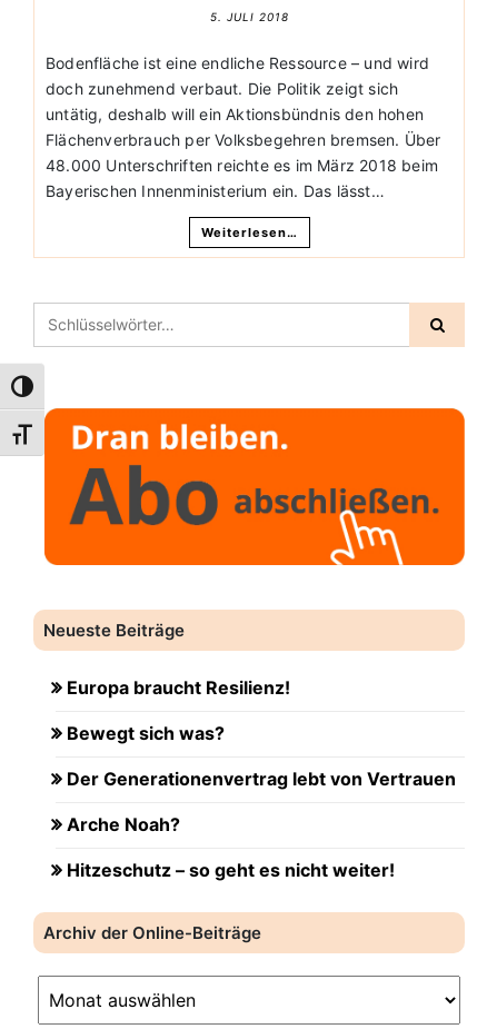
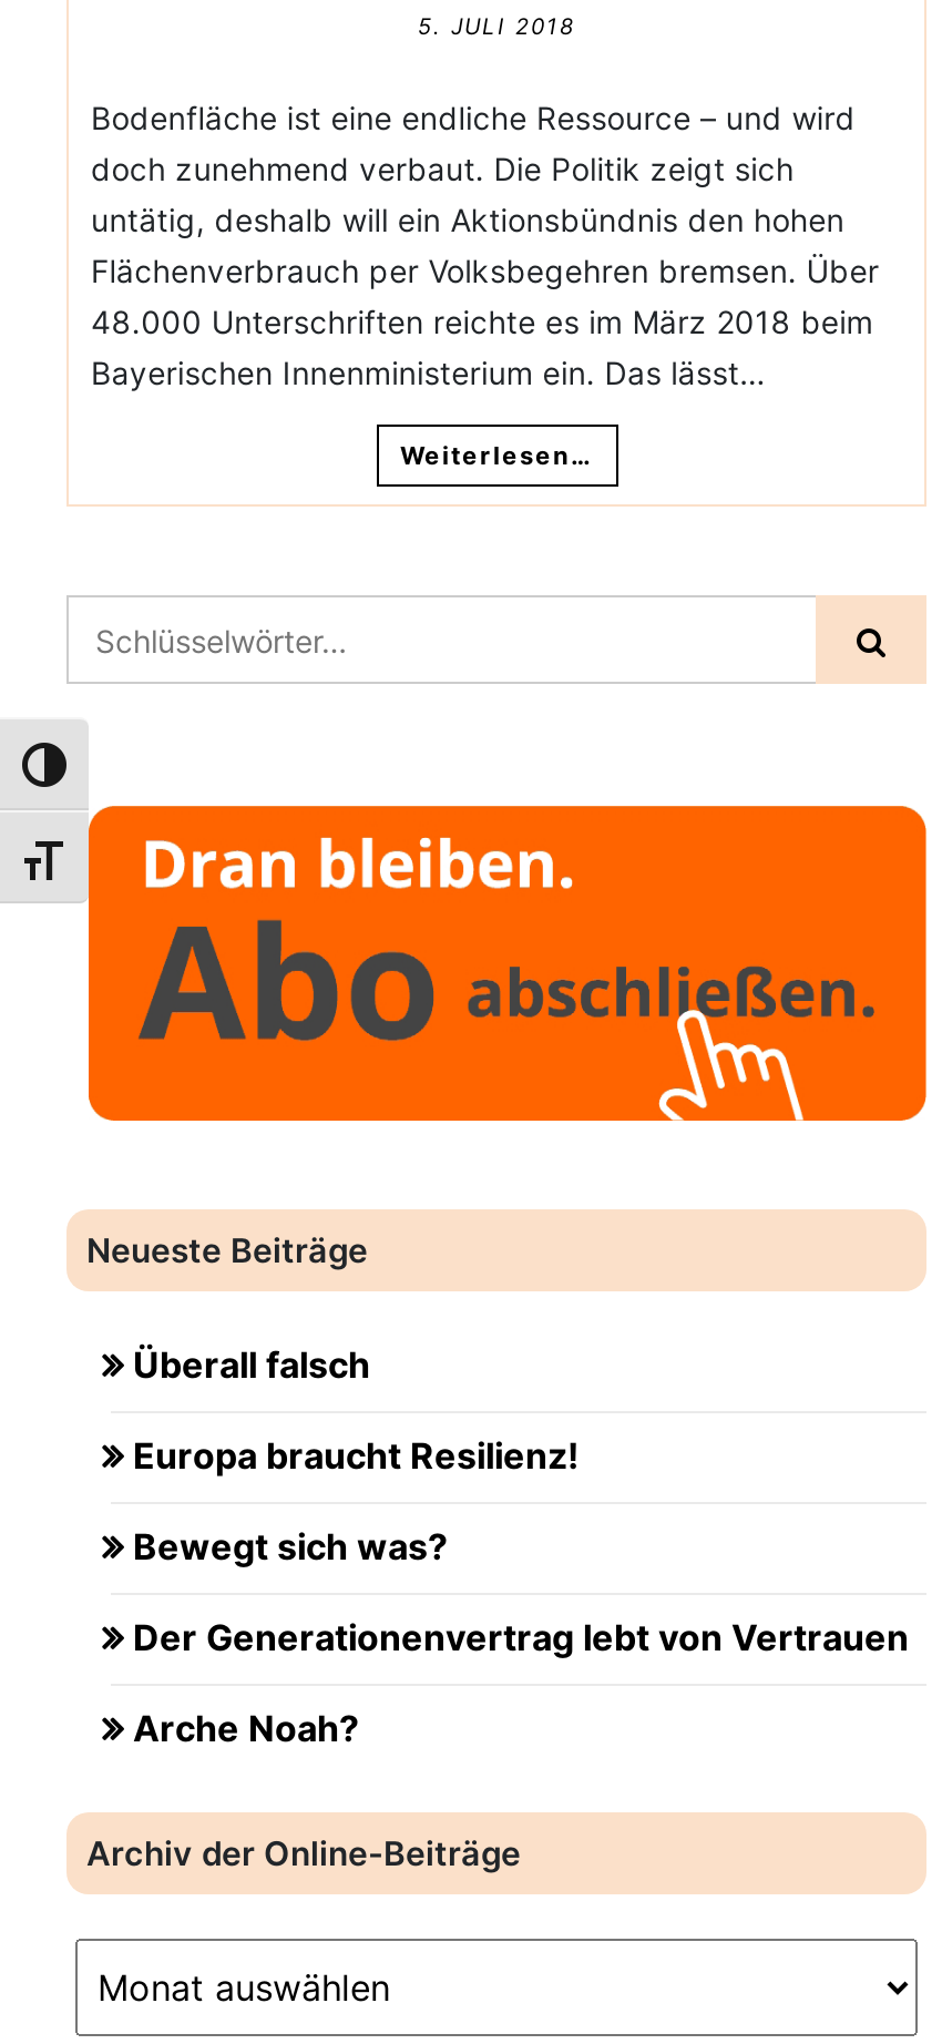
+ Überall falsch

moved down: Europa braucht Resilienz! | Bewegt sich was? | Der Generationenvertrag lebt von Vertrauen | Arche Noah?

- Hitzeschutz – so geht es nicht weiter!
